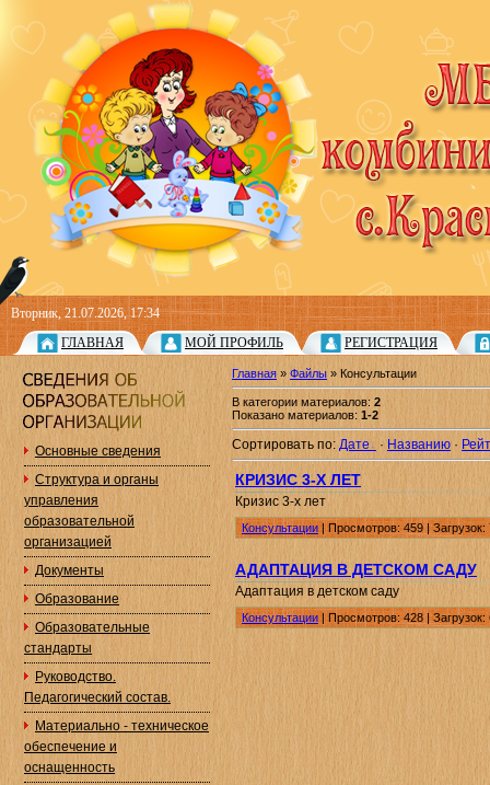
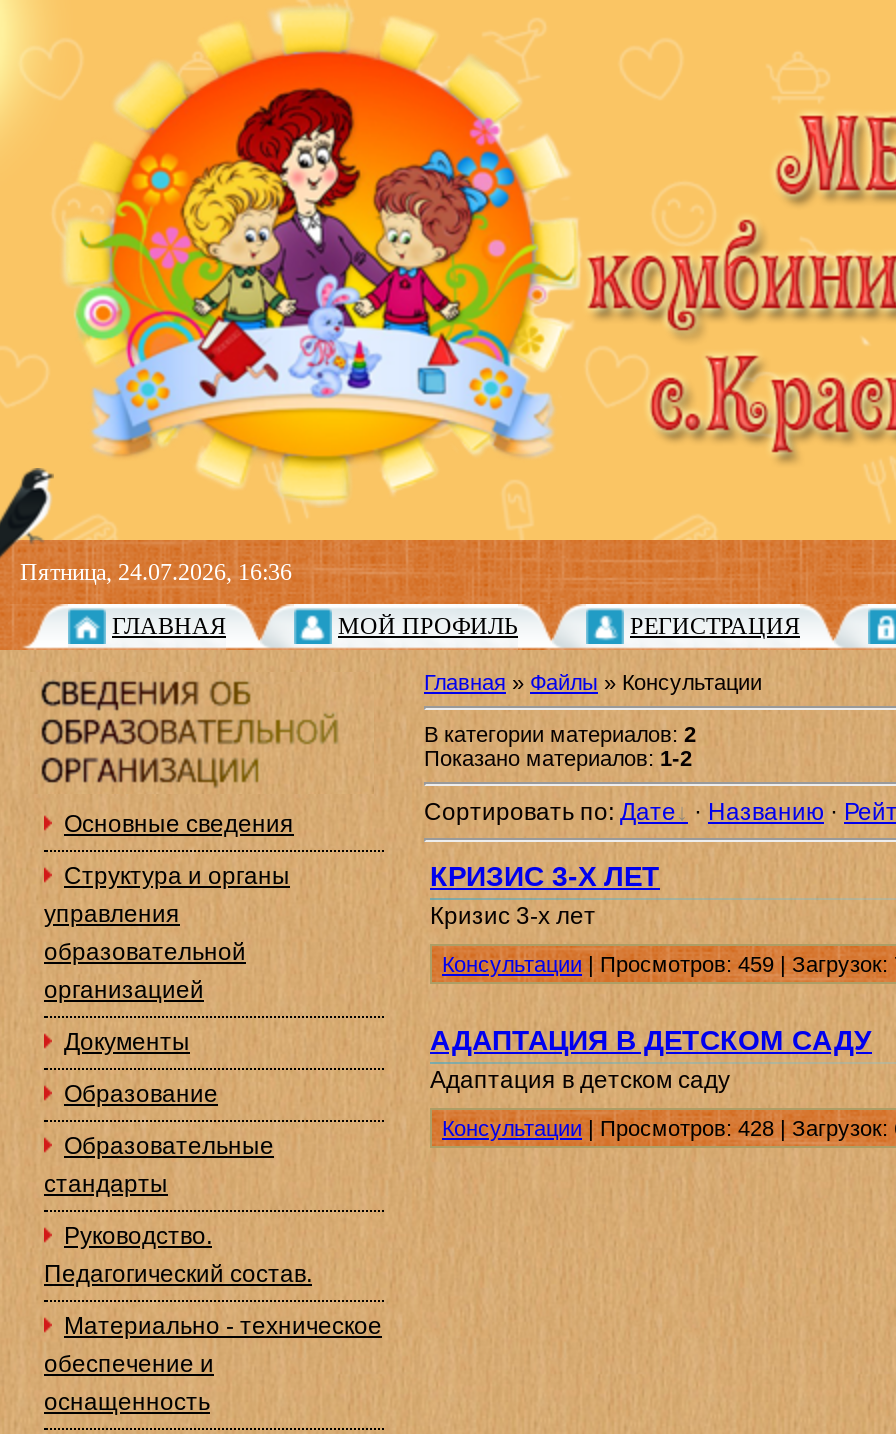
- Вторник, 21.07.2026, 17:34
+ Пятница, 24.07.2026, 16:36
